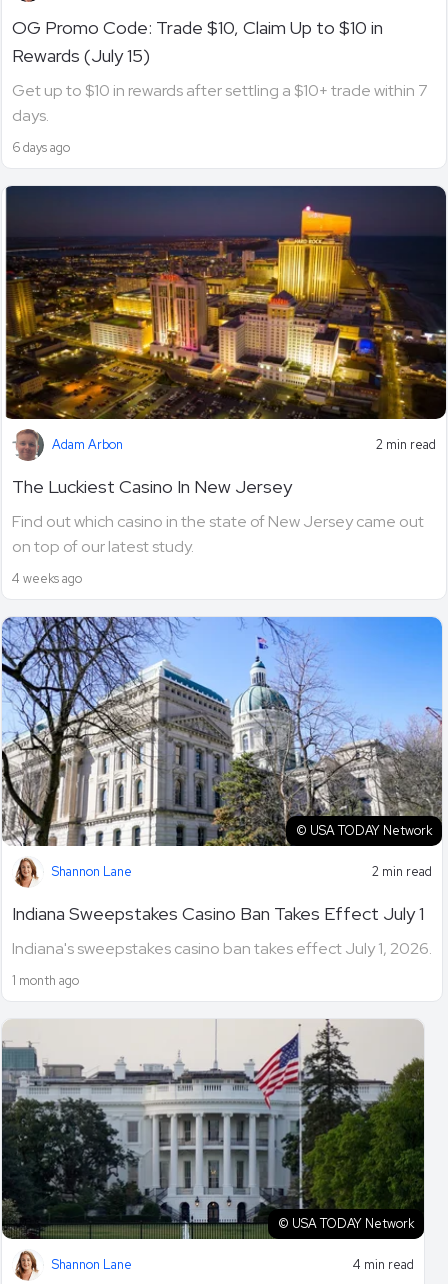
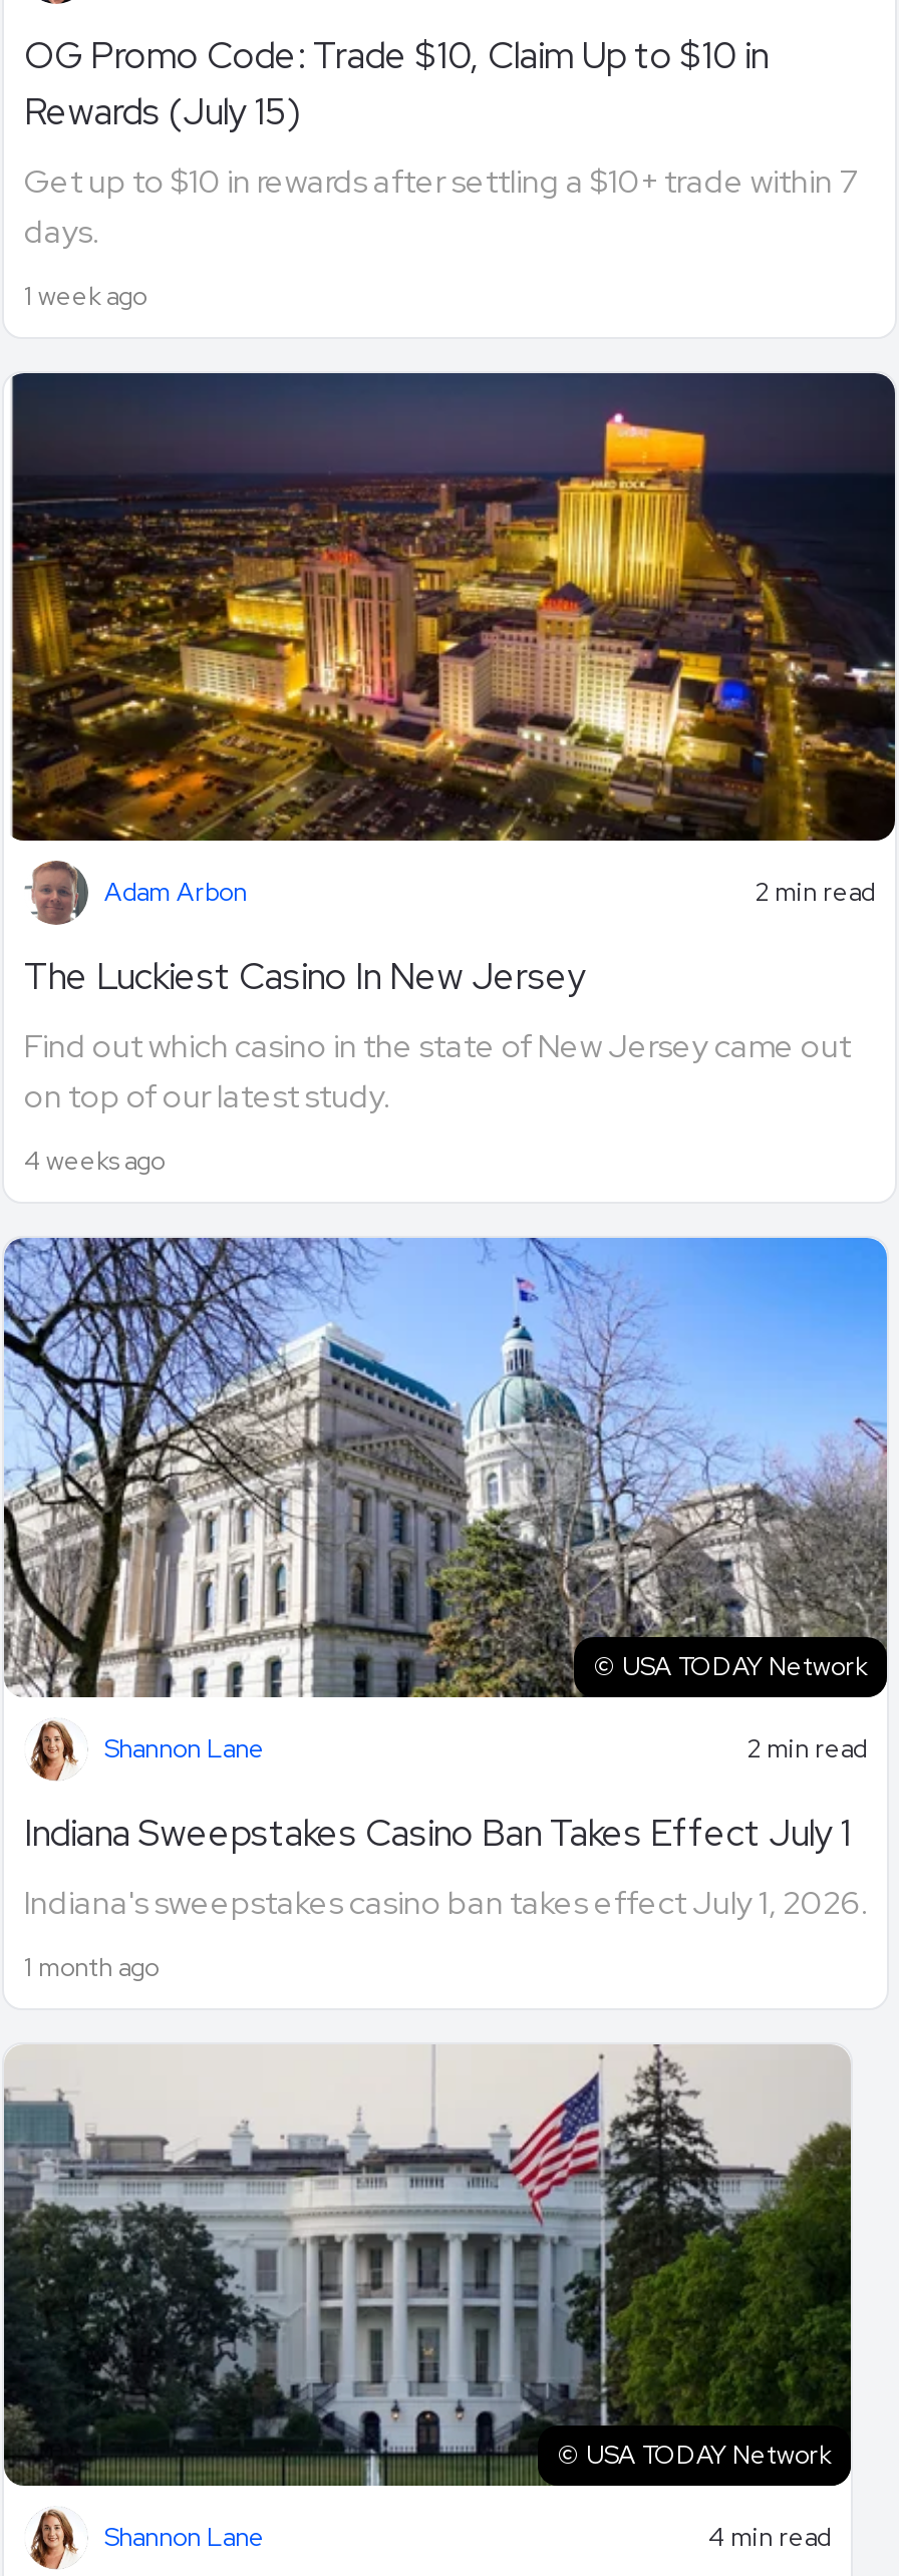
- 6 days ago
+ 1 week ago
